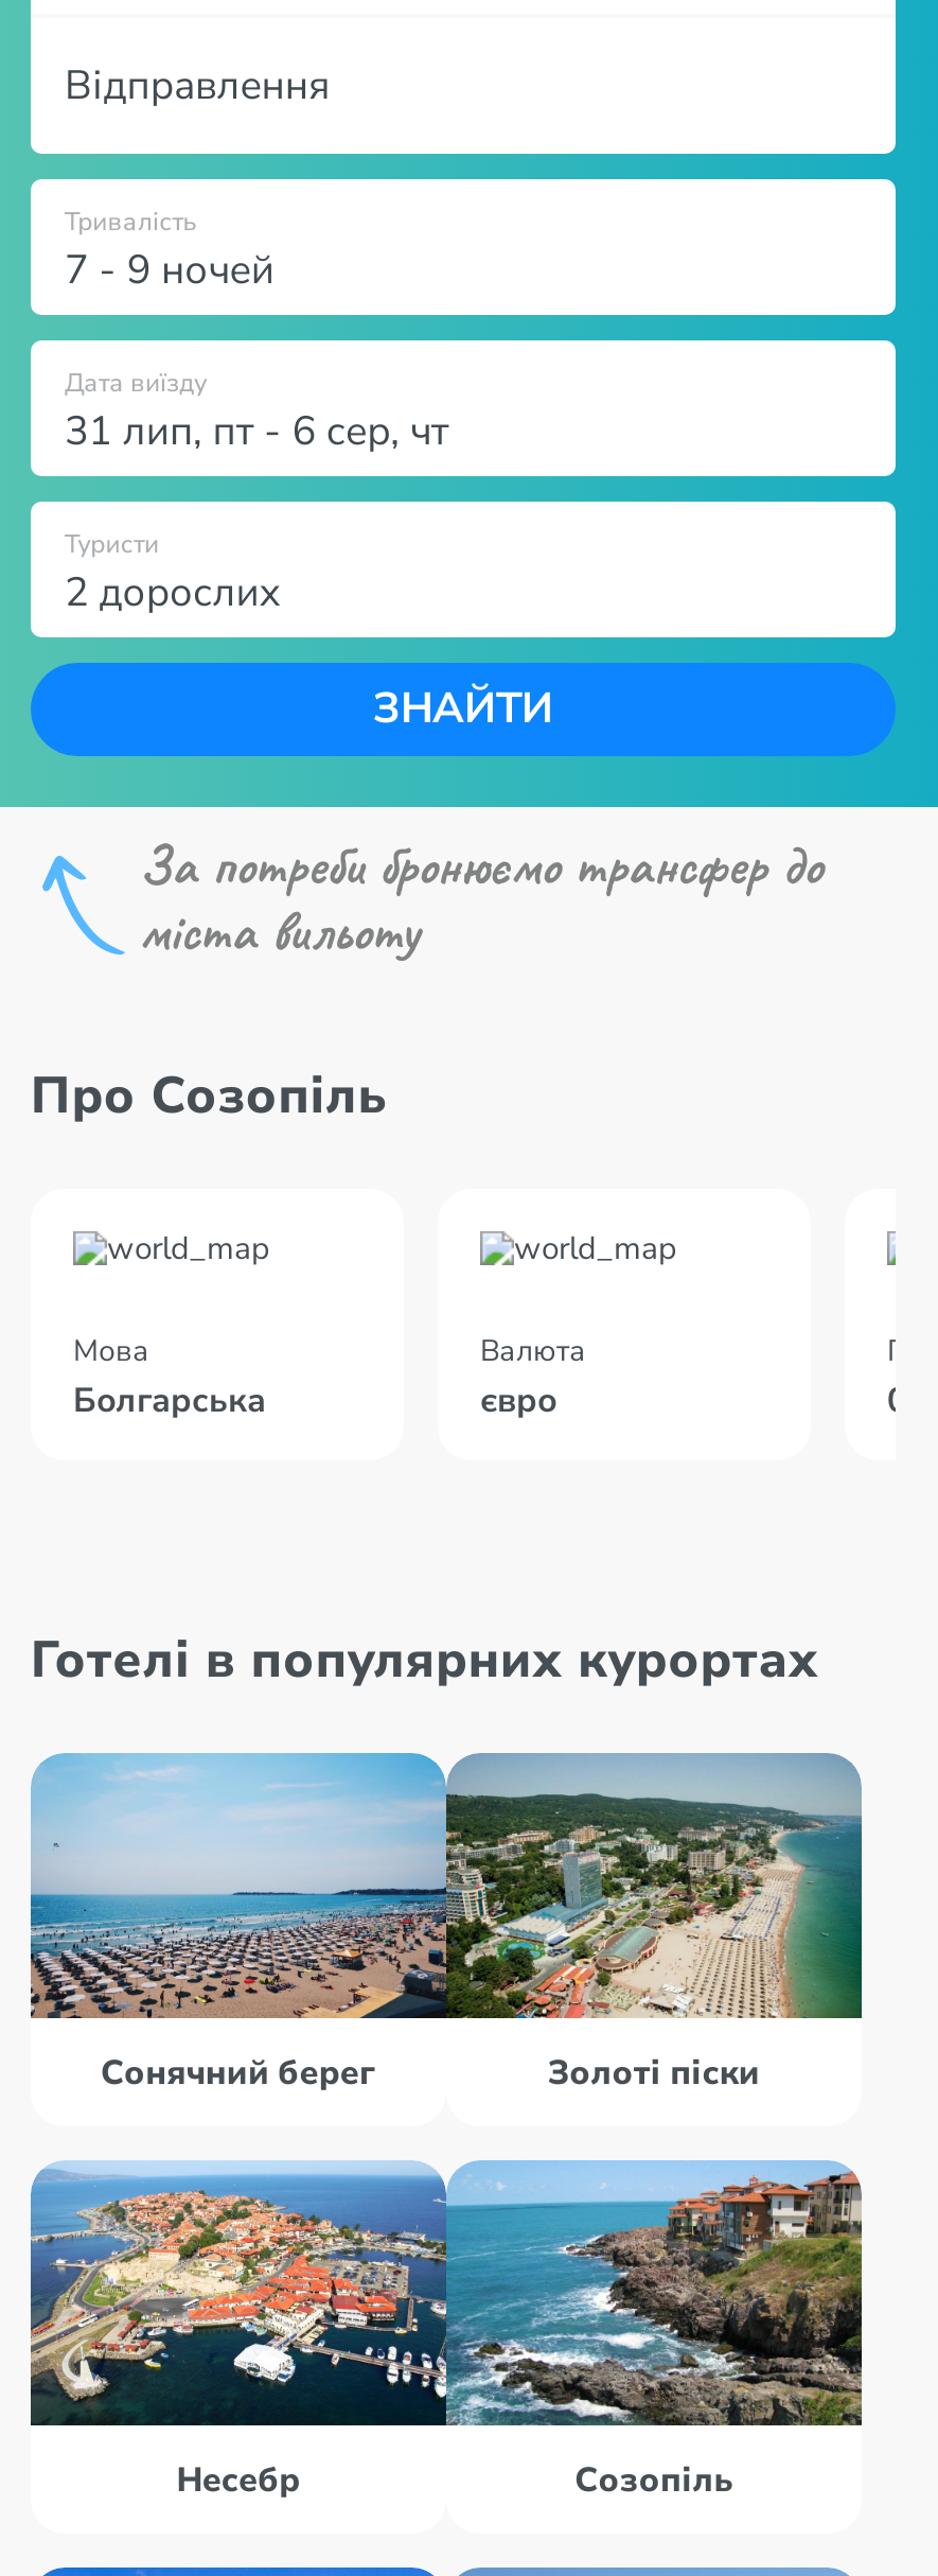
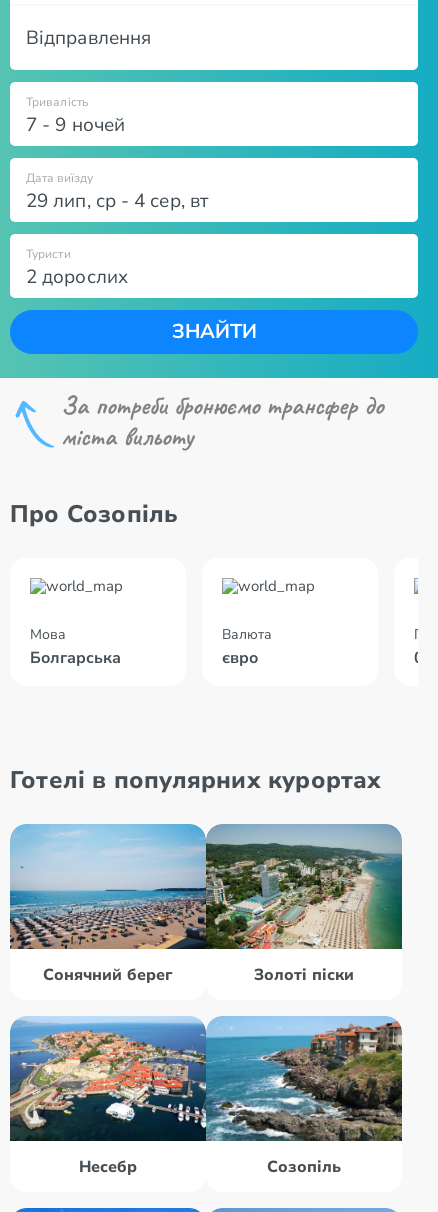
- 31 лип, пт - 6 сер, чт
+ 29 лип, ср - 4 сер, вт
